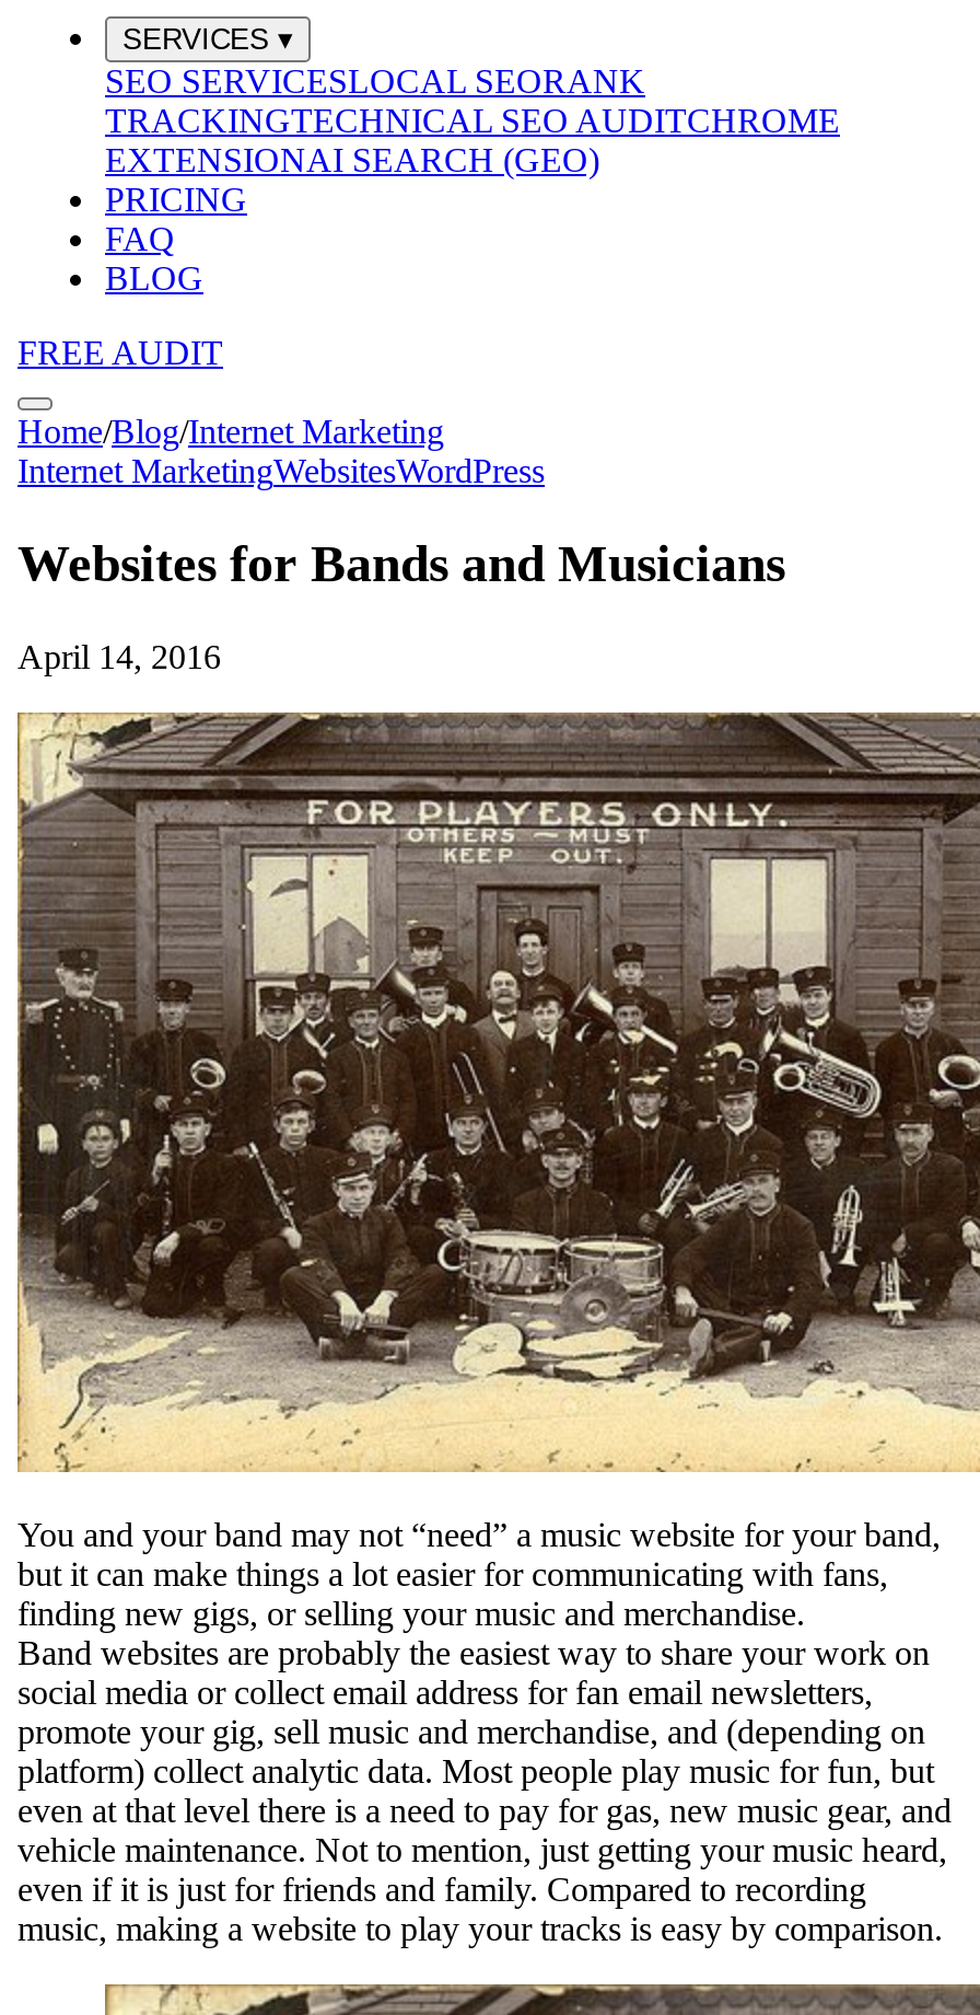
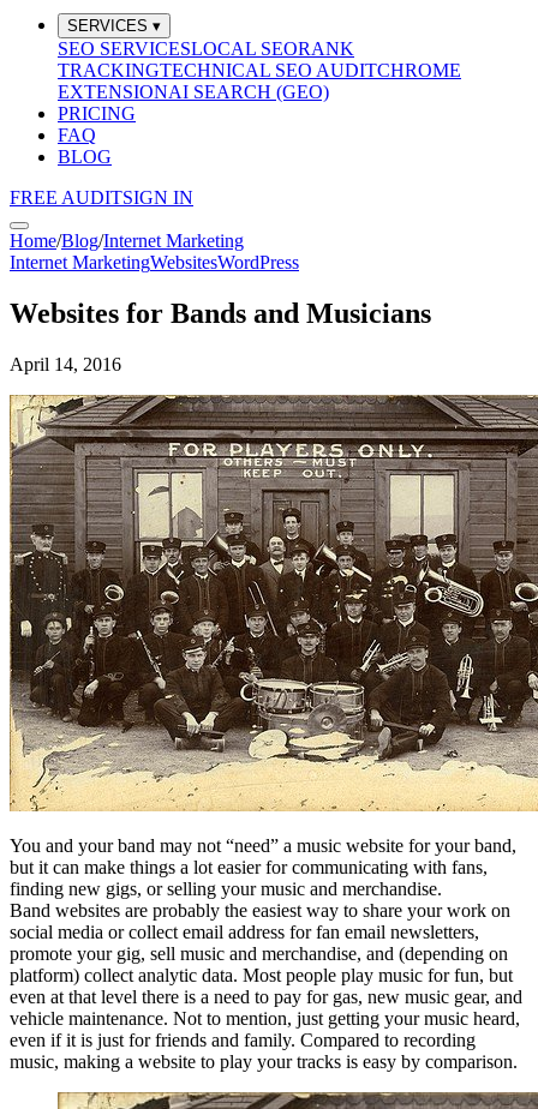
- FREE AUDIT
+ FREE AUDITSIGN IN
